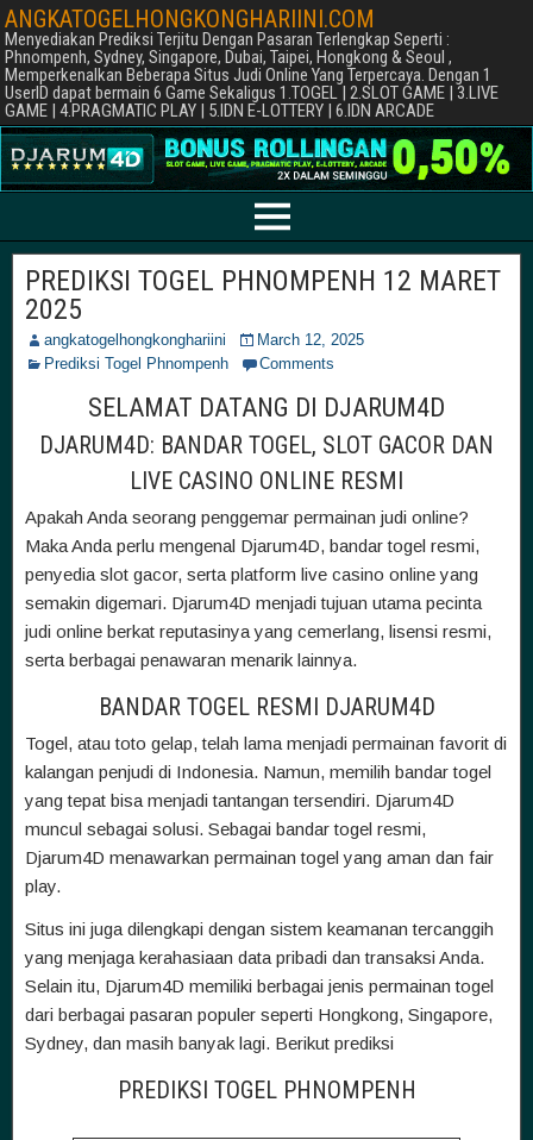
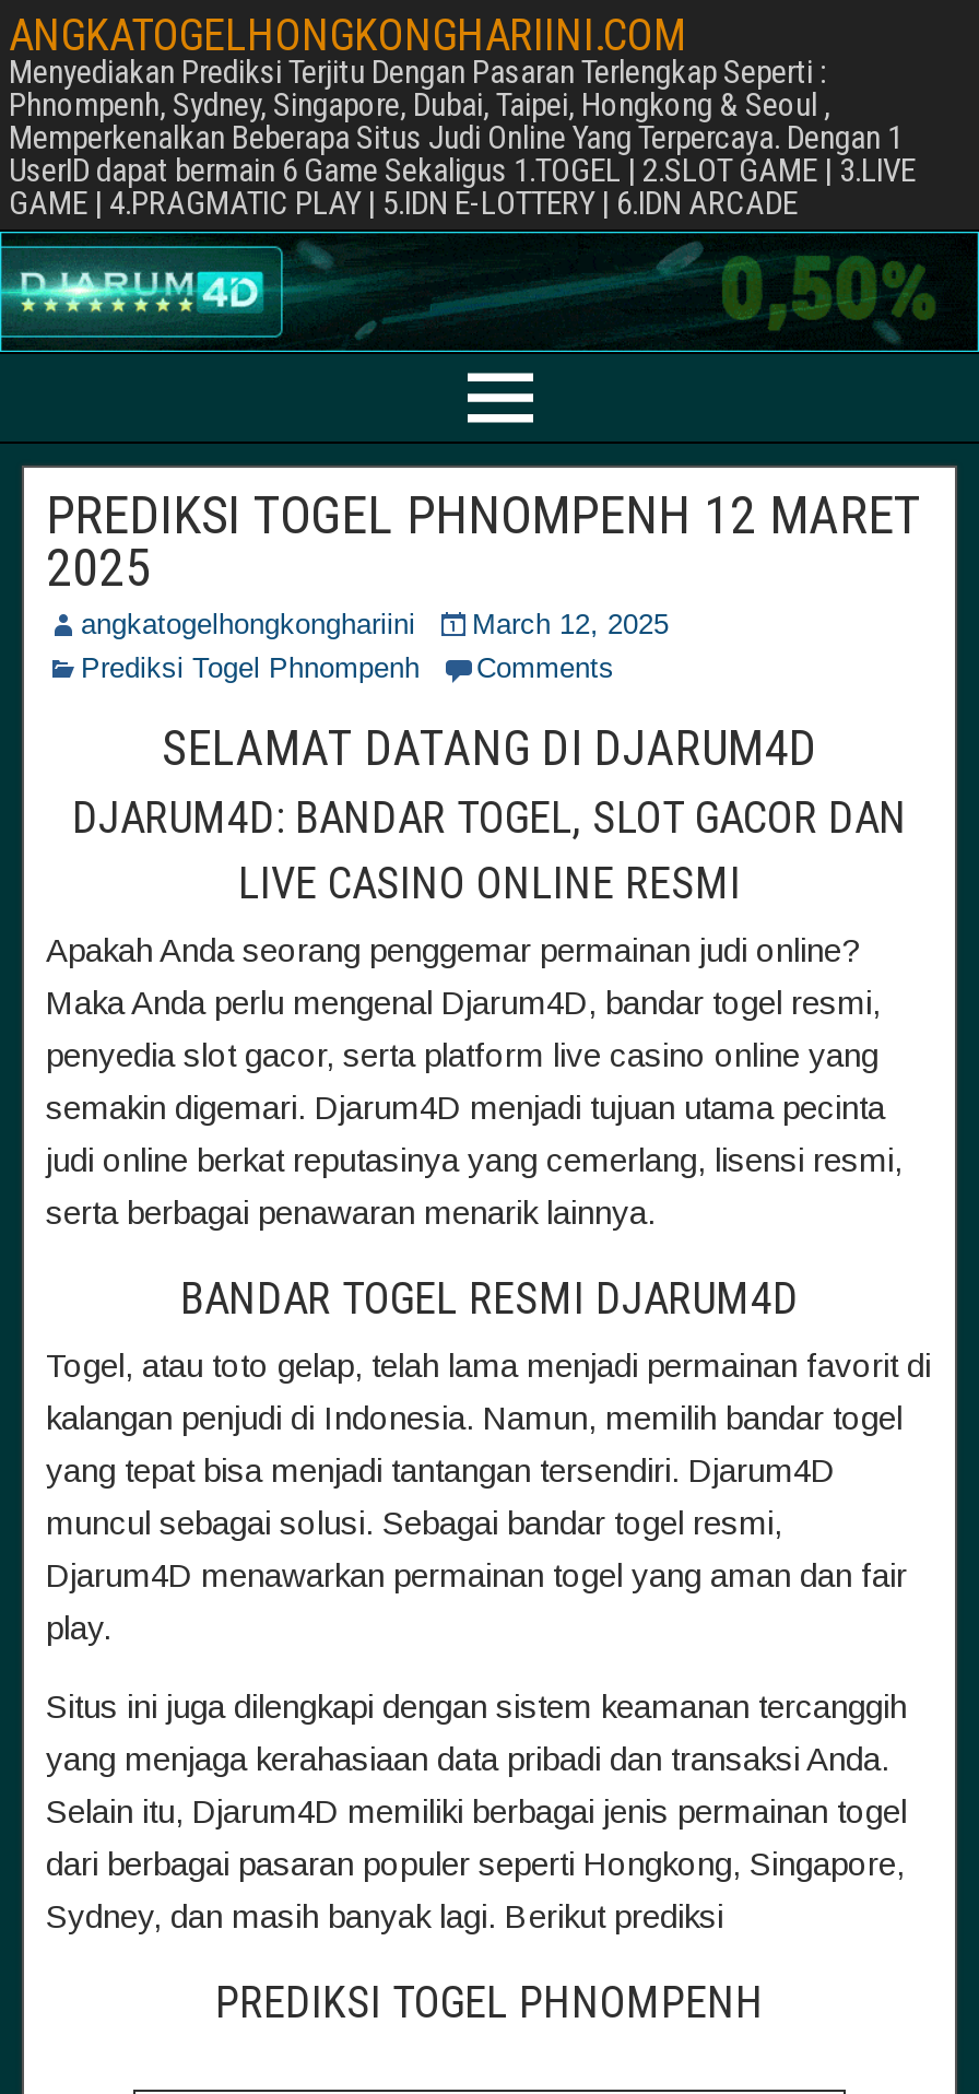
- [image]
+ [image]
